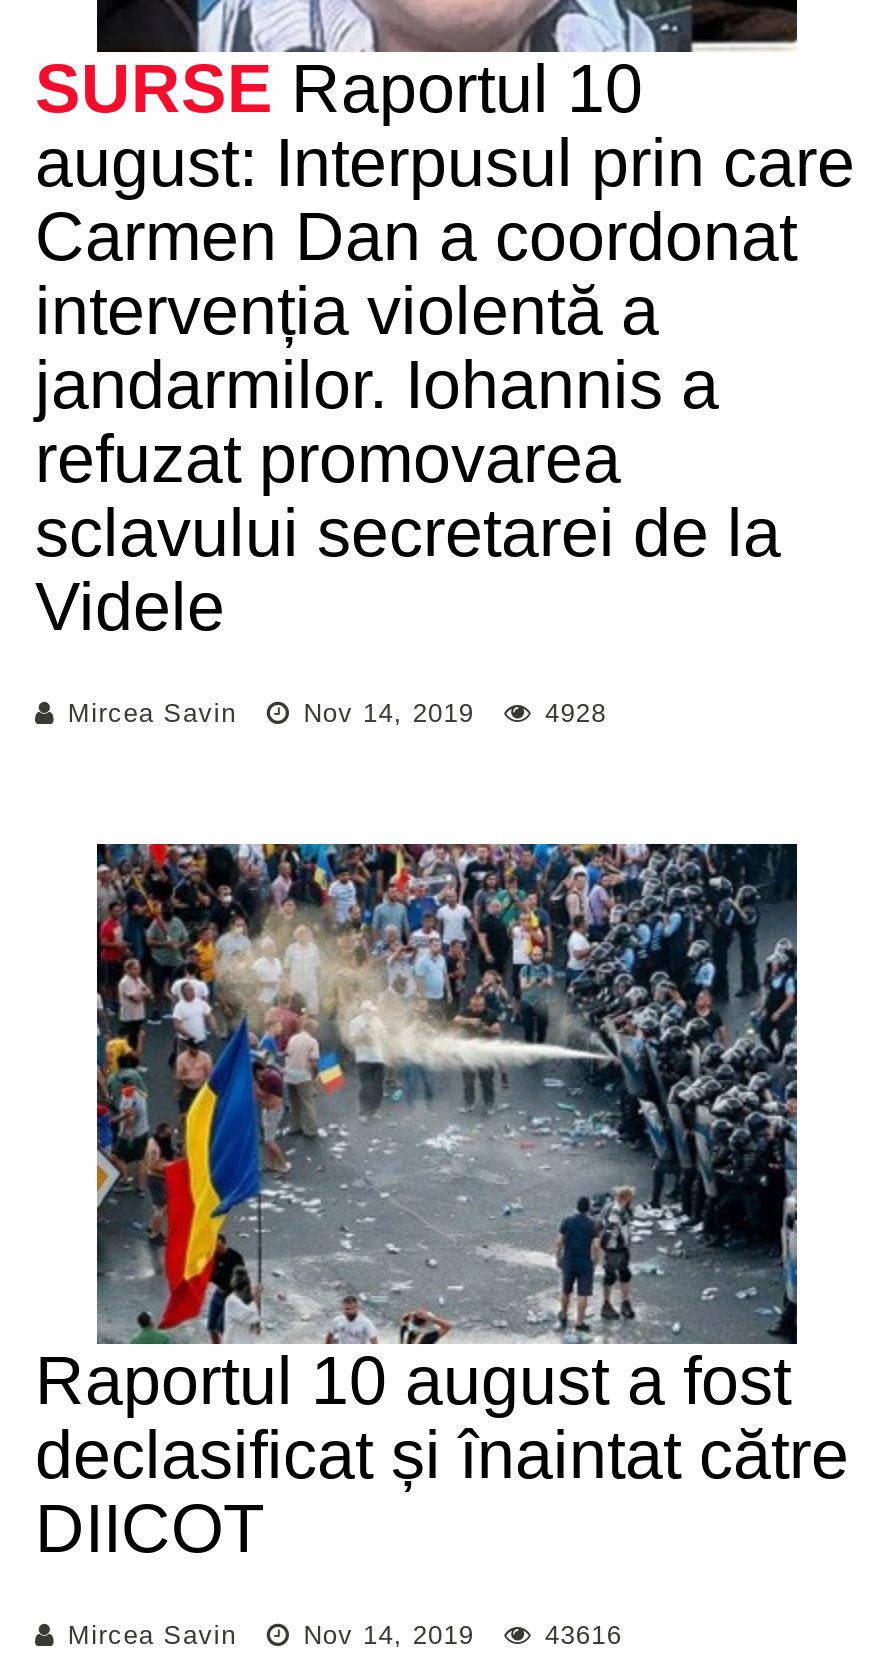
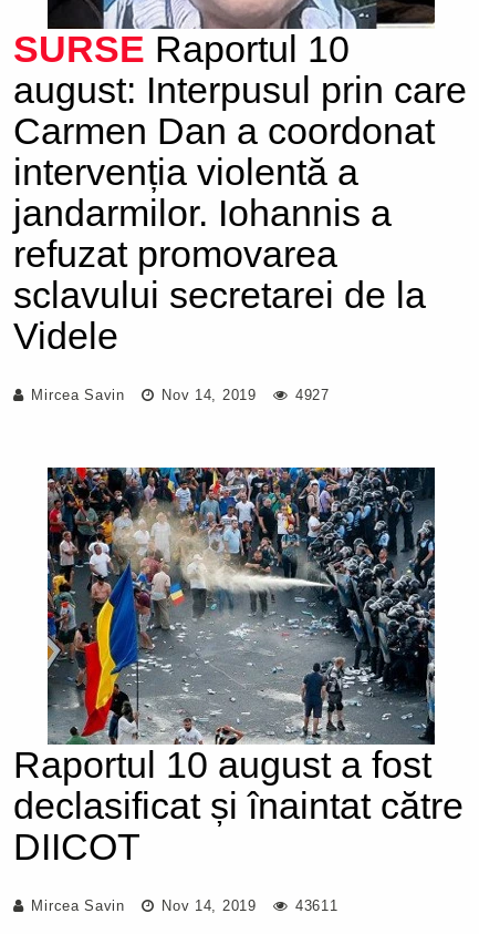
- 4928
+ 4927

- 43616
+ 43611
